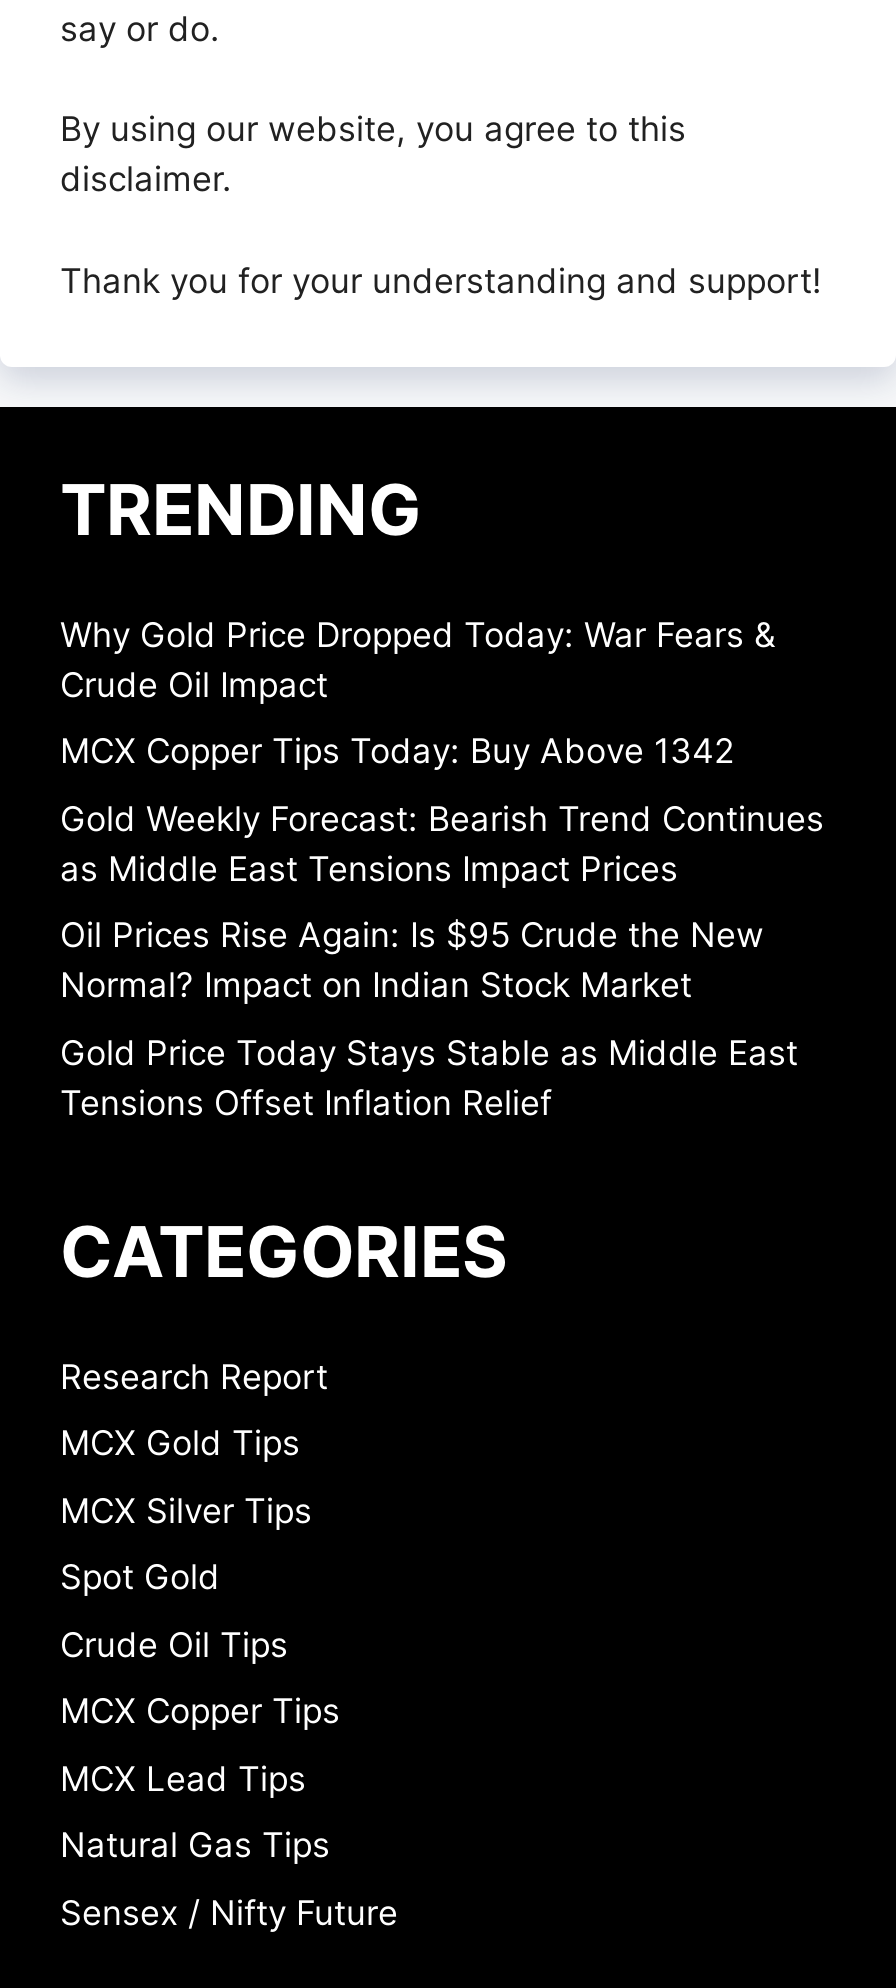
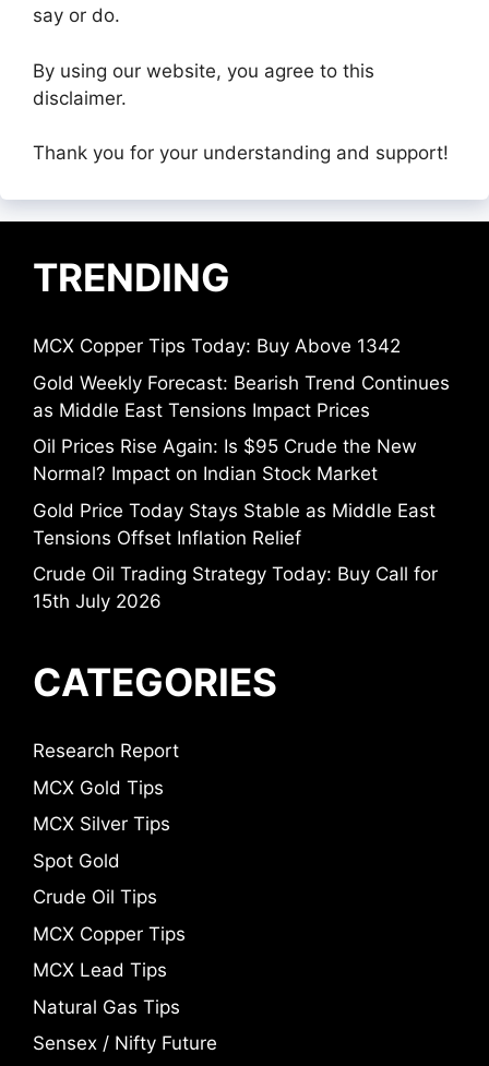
- Why Gold Price Dropped Today: War Fears &
- Crude Oil Impact

moved up: MCX Copper Tips Today: Buy Above 1342 | Gold Weekly Forecast: Bearish Trend Continues | as Middle East Tensions Impact Prices | Oil Prices Rise Again: Is $95 Crude the New | Normal? Impact on Indian Stock Market | Gold Price Today Stays Stable as Middle East | Tensions Offset Inflation Relief

+ Crude Oil Trading Strategy Today: Buy Call for
+ 15th July 2026
